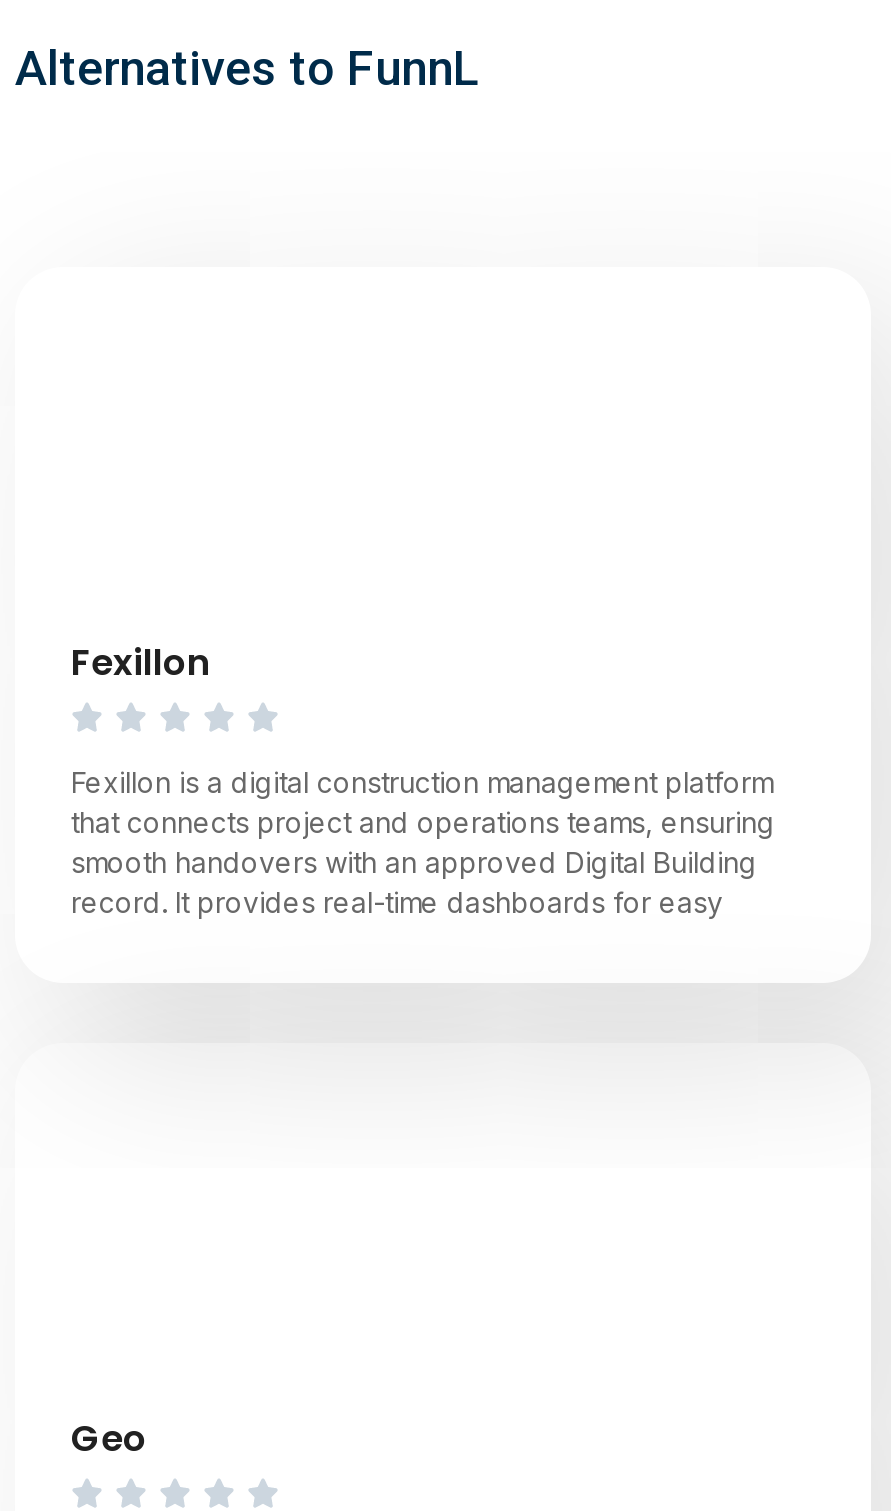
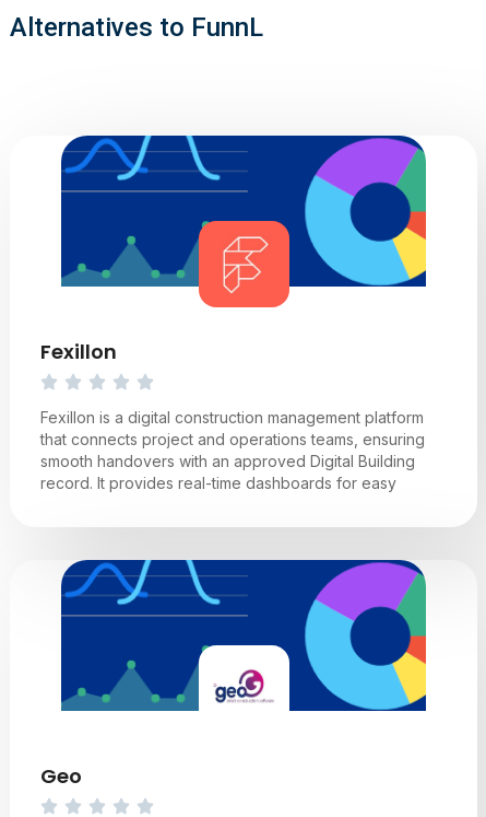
+ [image]

+ [image]
